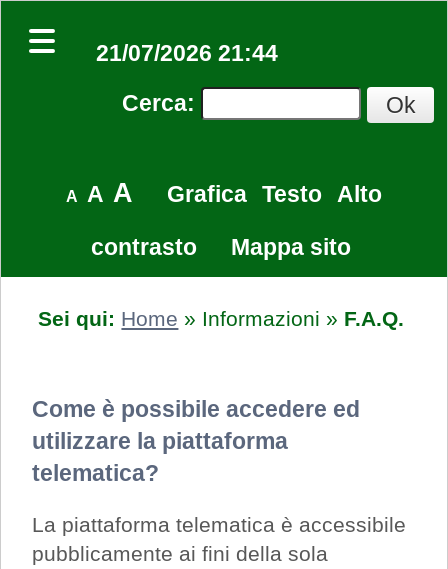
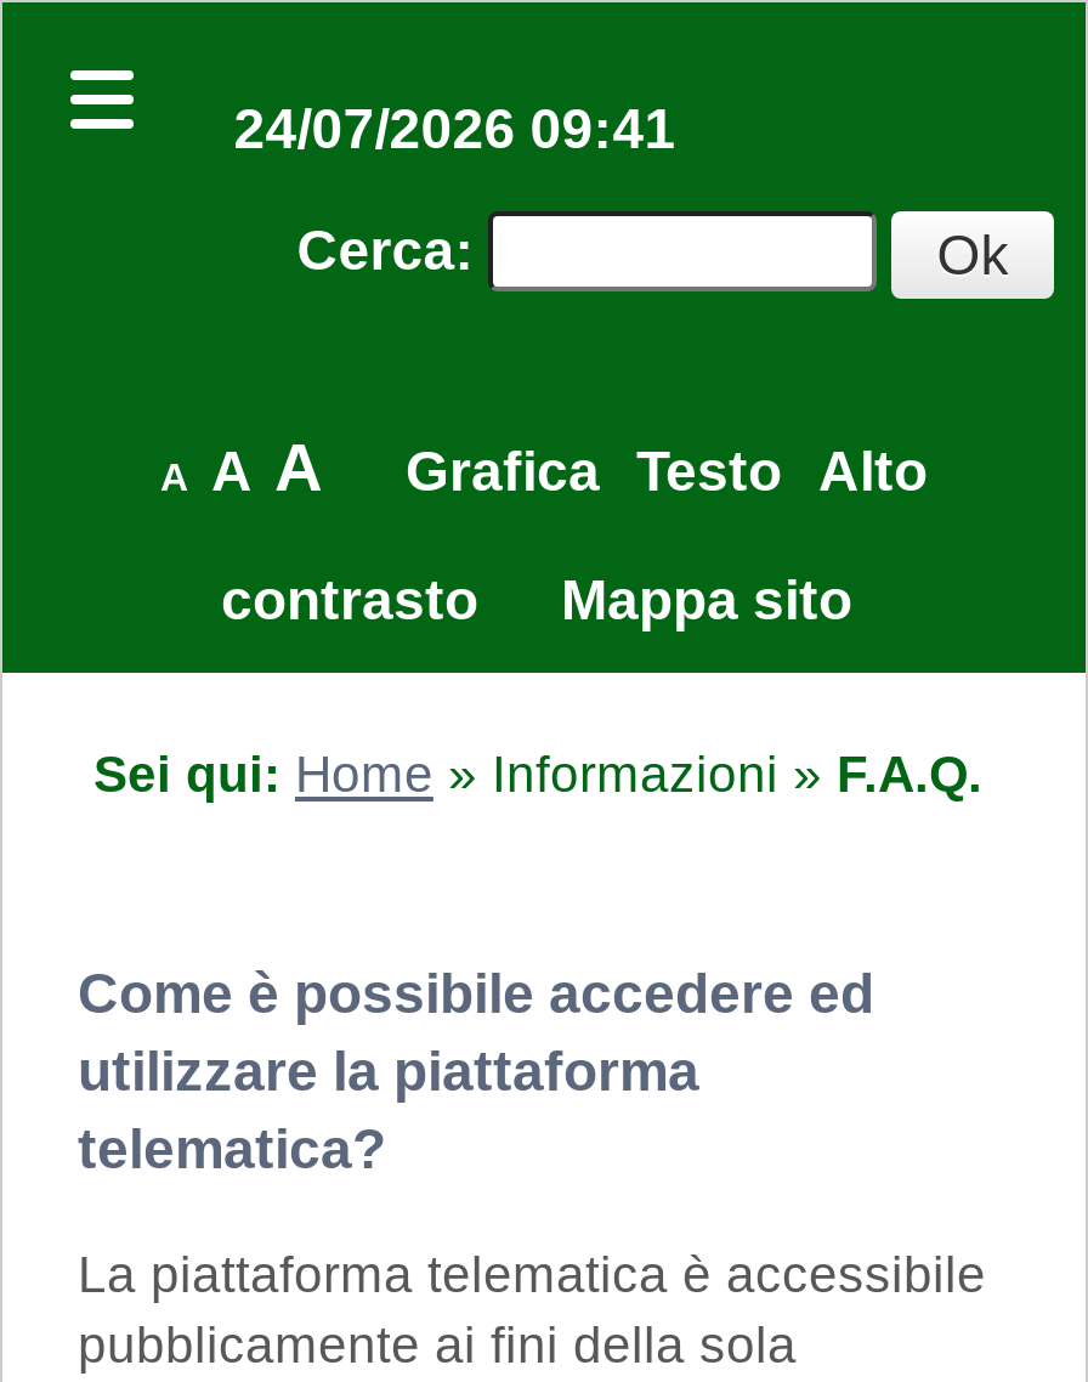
- 21/07/2026 21:44
+ 24/07/2026 09:41
